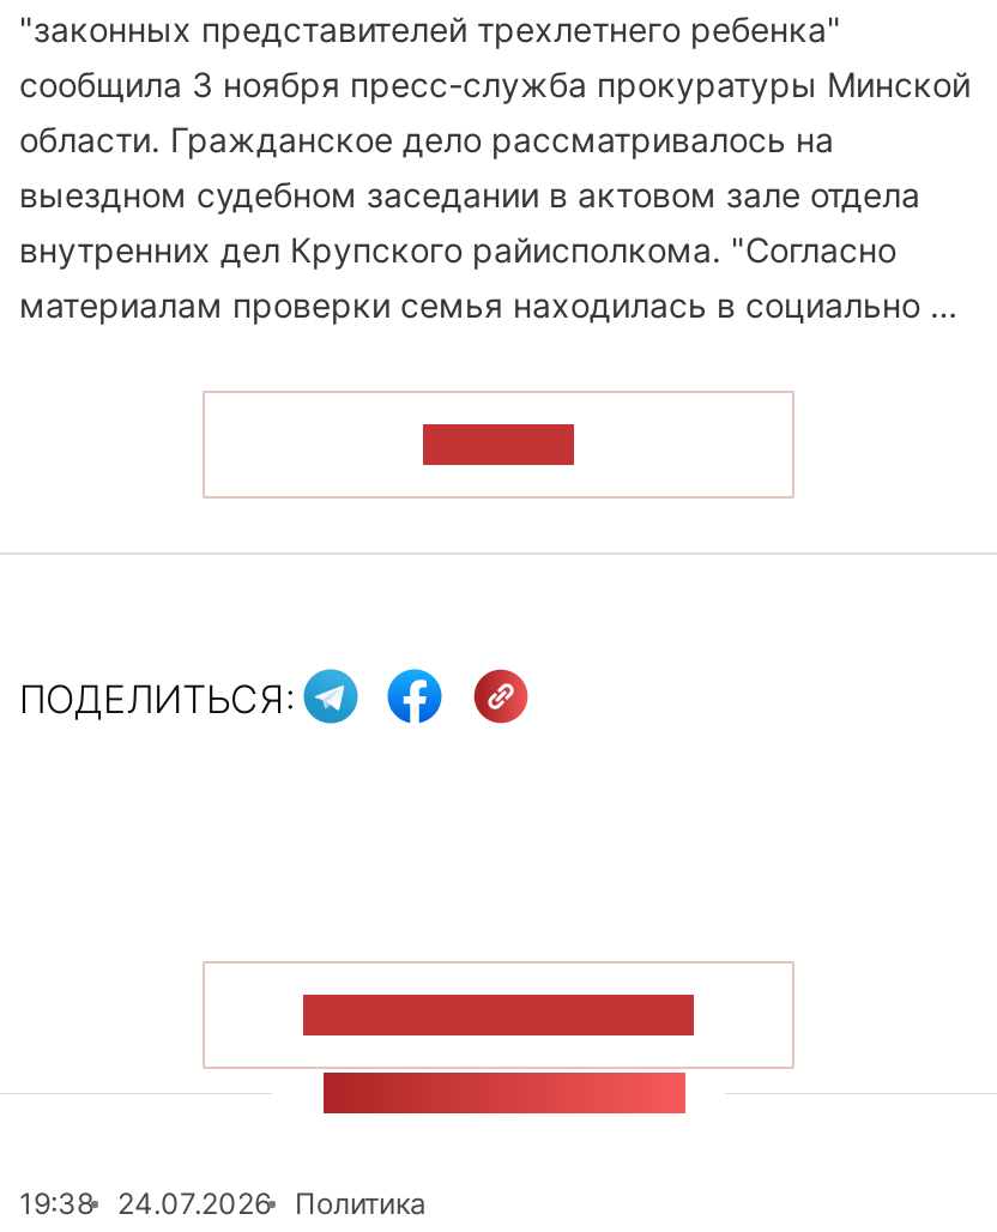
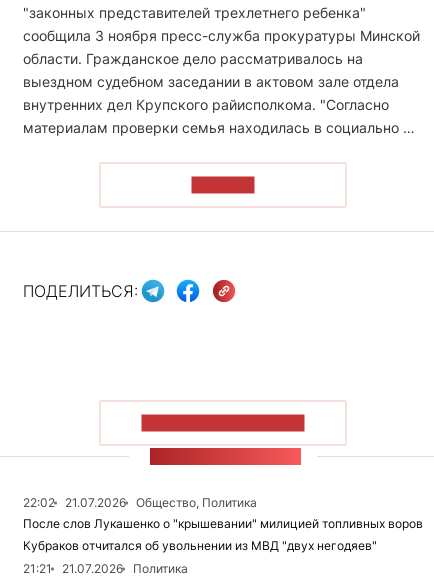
- 19:38
- 24.07.2026
+ 22:02
+ 21.07.2026
+ Общество, Политика
+ После слов Лукашенко о "крышевании" милицией топливных воров
+ Кубраков отчитался об увольнении из МВД "двух негодяев"
+ 21:21
+ 21.07.2026
